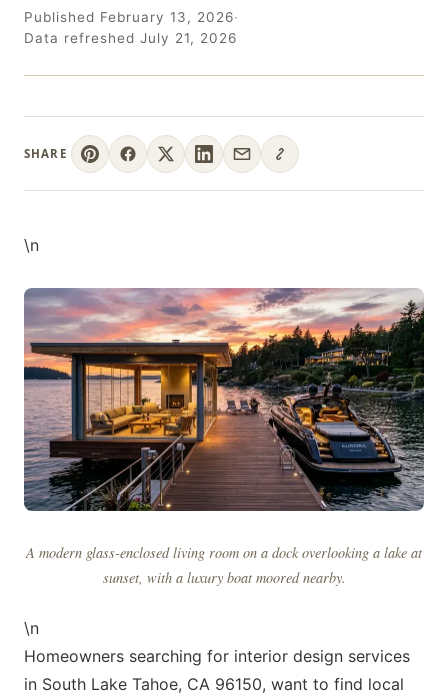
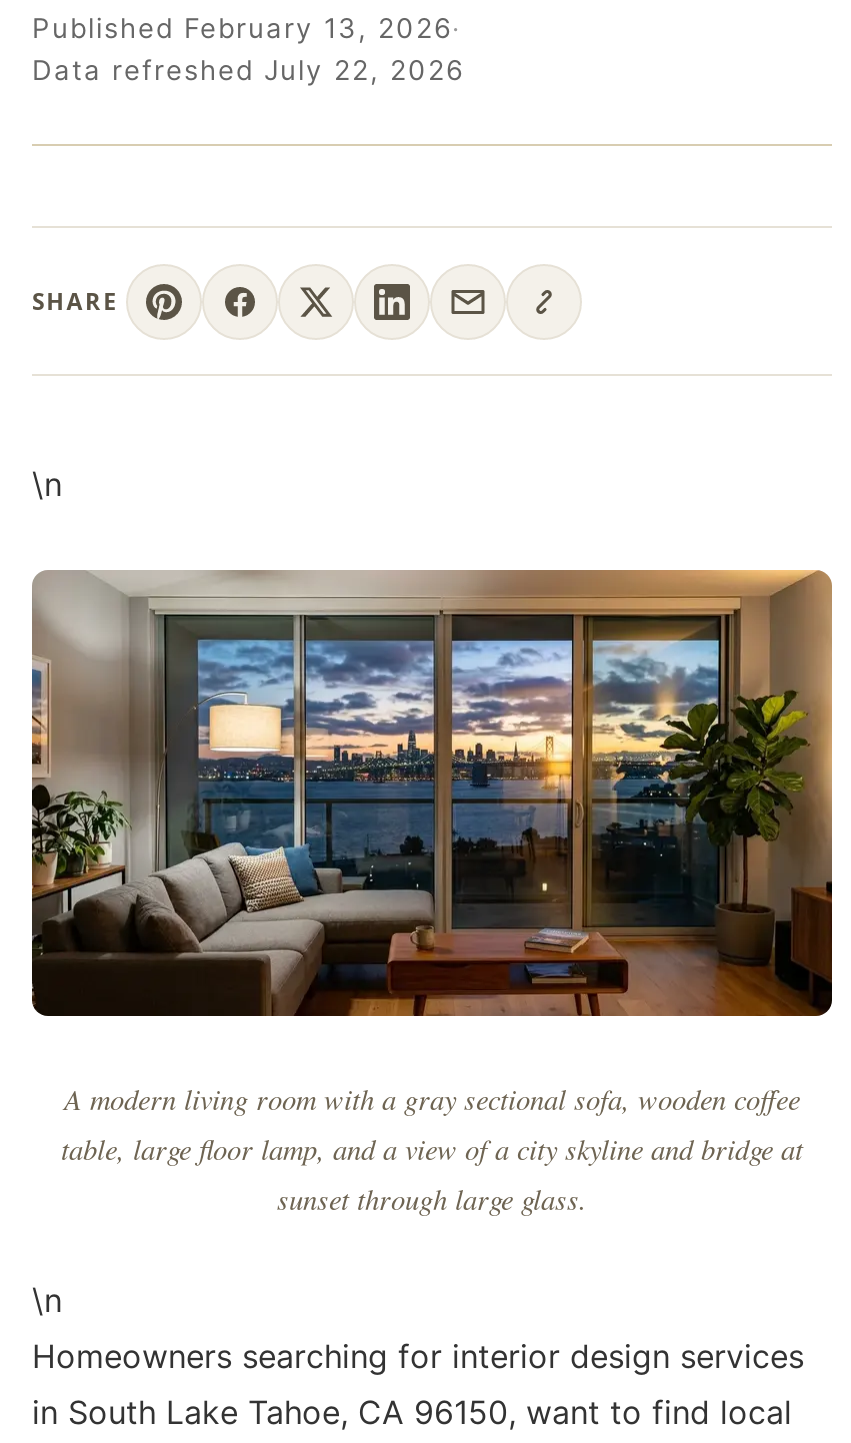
- Data refreshed July 21, 2026
+ Data refreshed July 22, 2026

- [image]
- A modern glass-enclosed living room on a dock overlooking a lake at
- sunset, with a luxury boat moored nearby.
+ [image]
+ A modern living room with a gray sectional sofa, wooden coffee
+ table, large floor lamp, and a view of a city skyline and bridge at
+ sunset through large glass.
